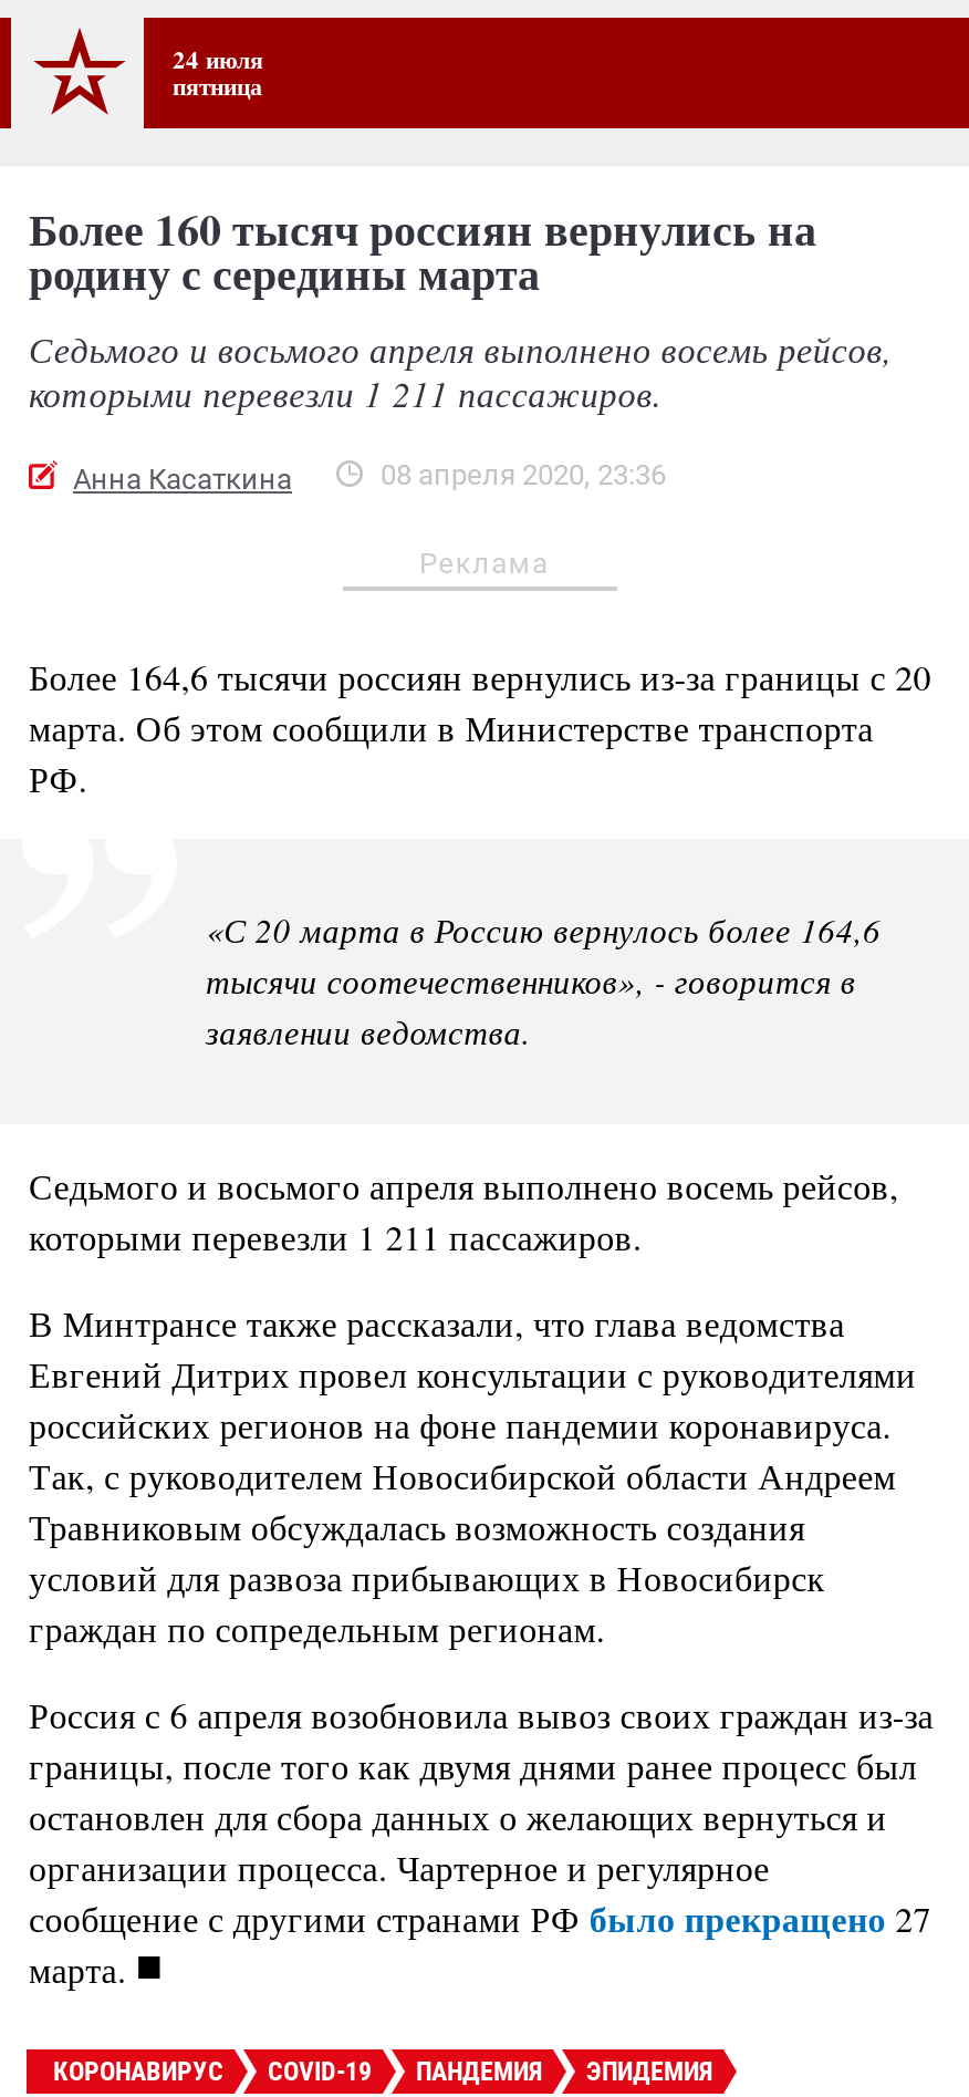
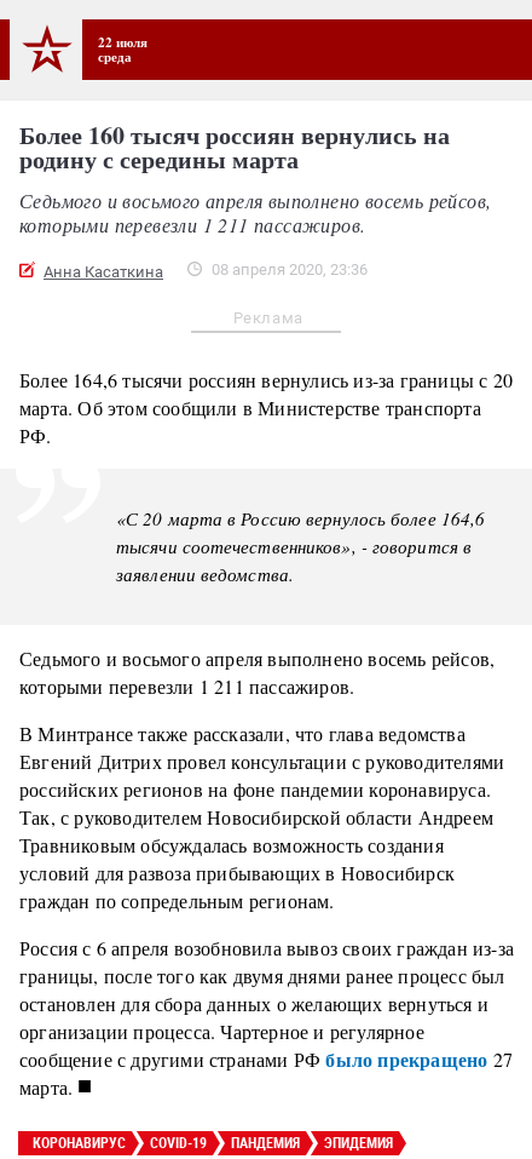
- 24 июля
- пятница
+ 22 июля
+ среда
